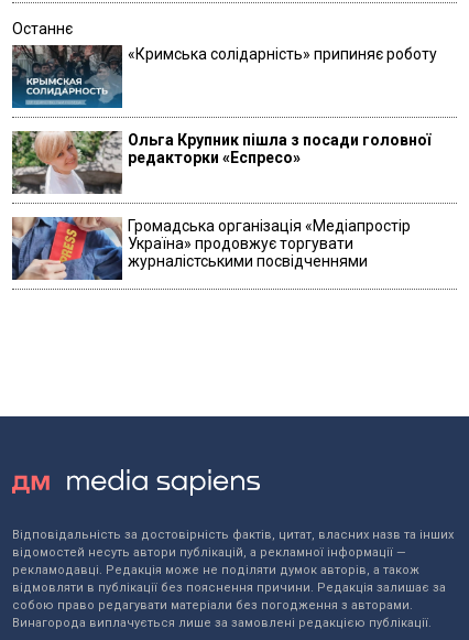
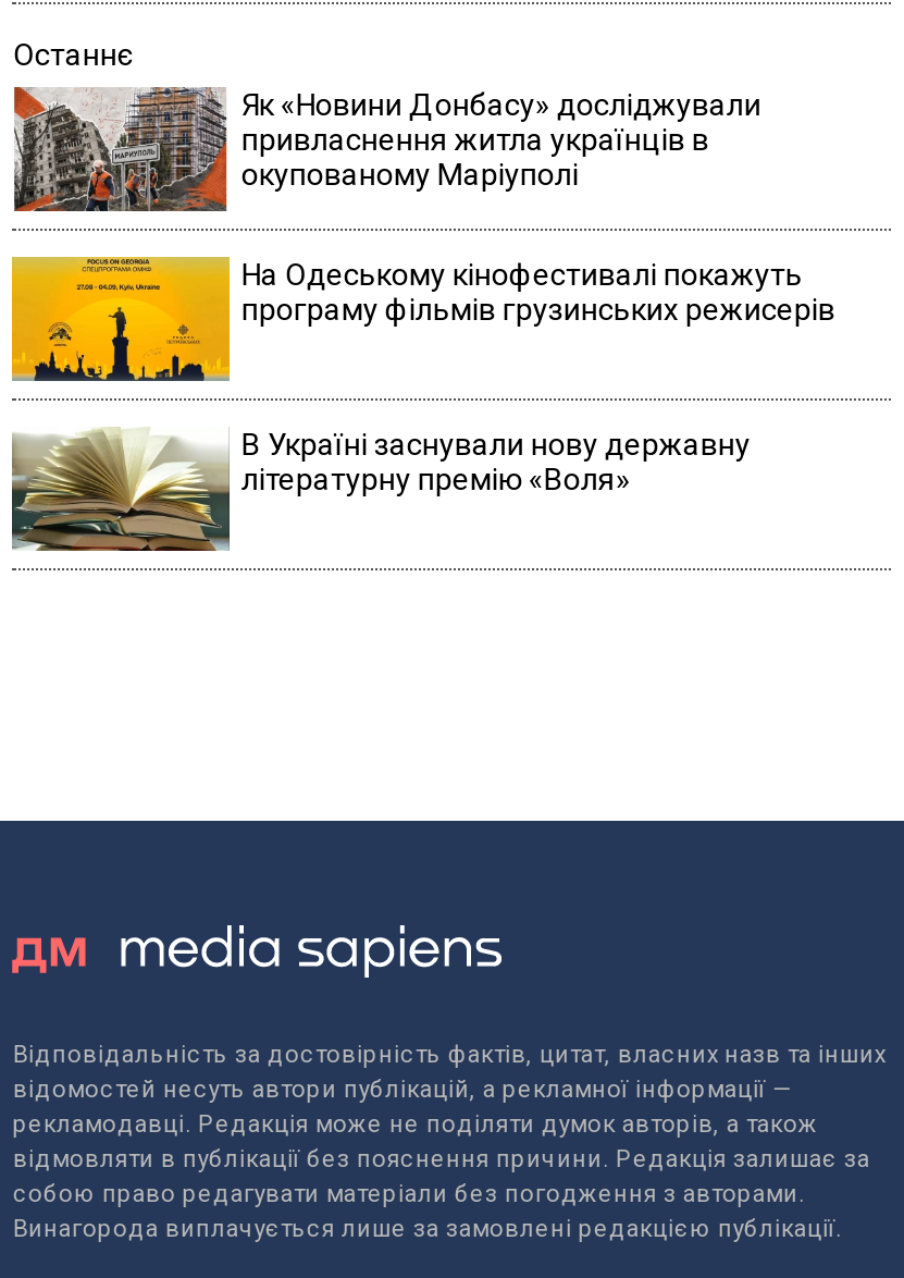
- [image]
- «Кримська солідарність» припиняє роботу
+ [image]
+ Як «Новини Донбасу» досліджували
+ привласнення житла українців в
+ окупованому Маріуполі

- [image]
- Ольга Крупник пішла з посади головної
- редакторки «Еспресо»
+ [image]
+ На Одеському кінофестивалі покажуть
+ програму фільмів грузинських режисерів

- [image]
- Громадська організація «Медіапростір
- Україна» продовжує торгувати
- журналістськими посвідченнями
+ [image]
+ В Україні заснували нову державну
+ літературну премію «Воля»
